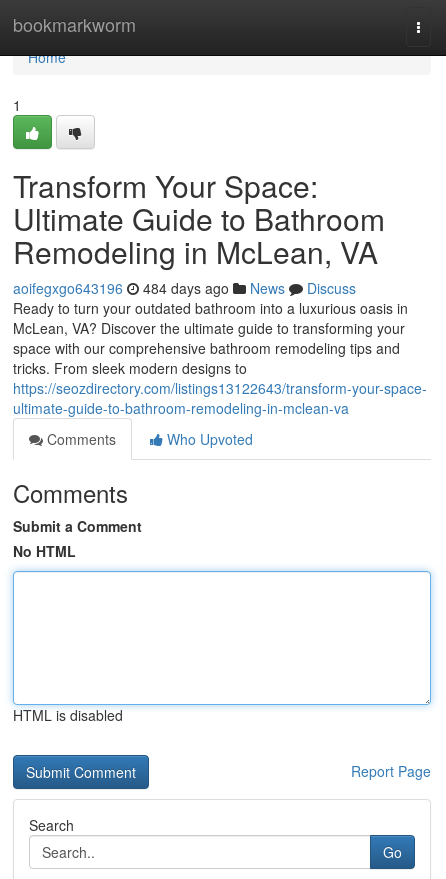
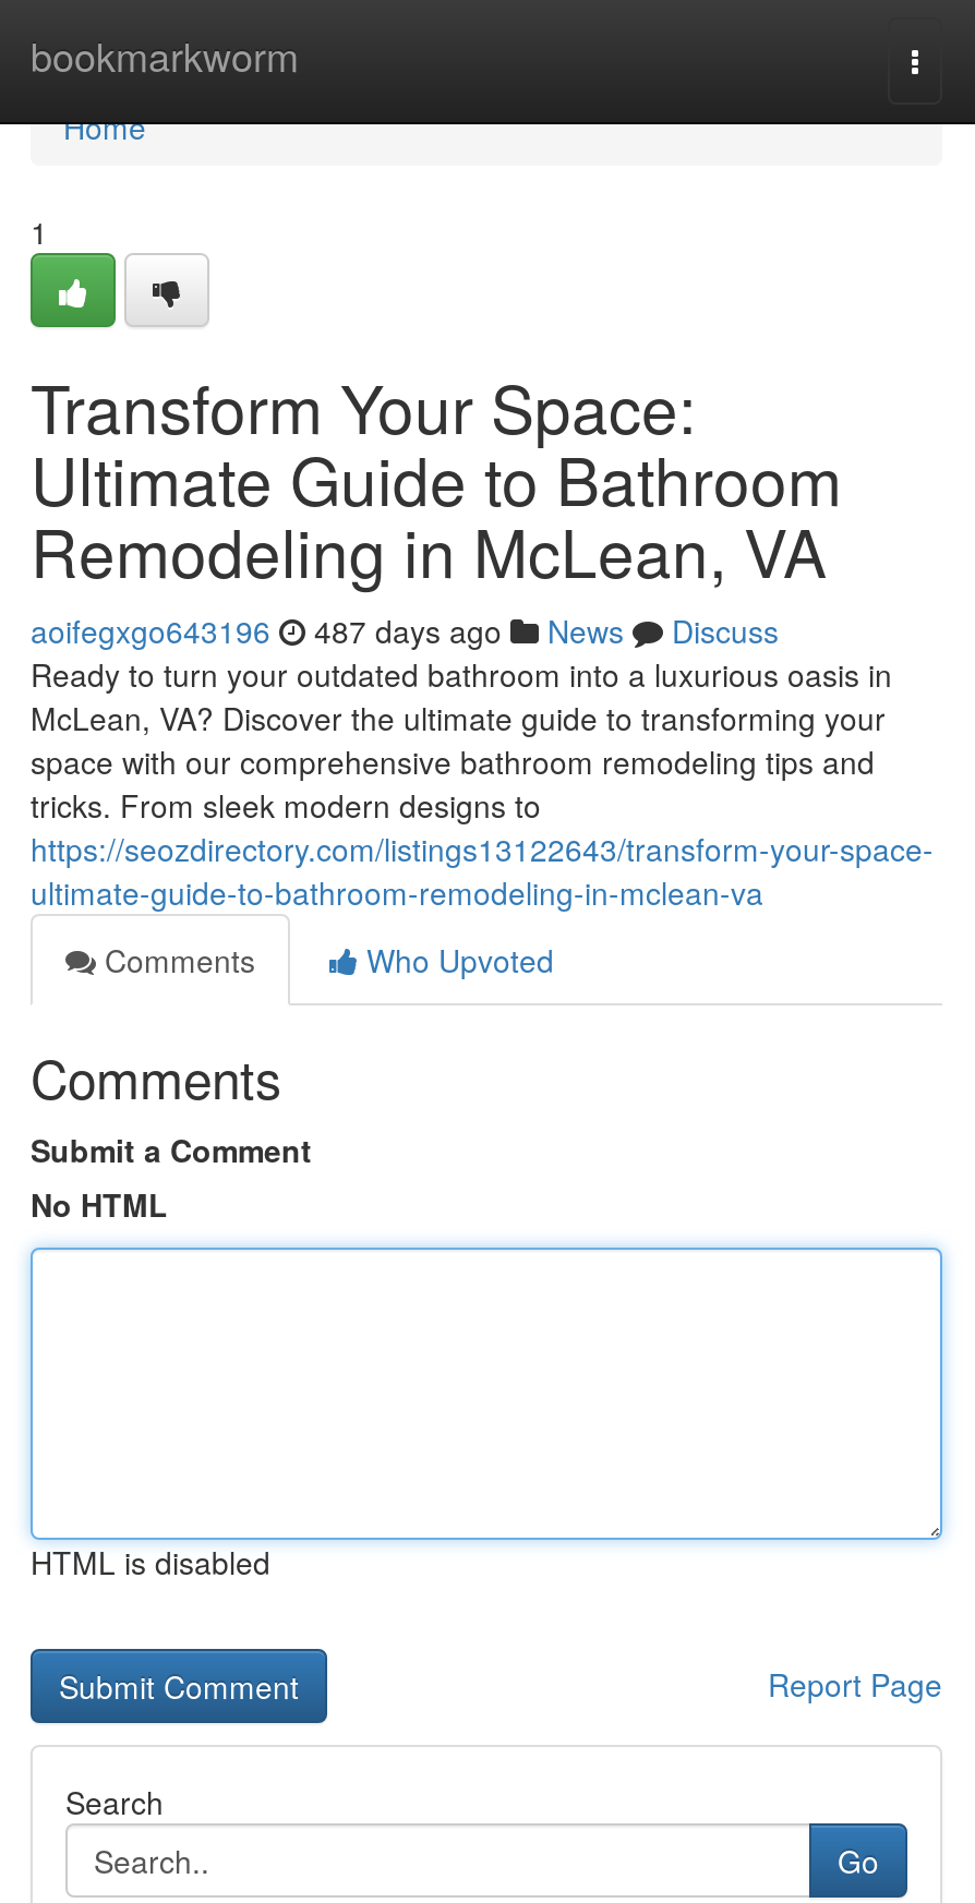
- aoifegxgo643196 484 days ago News Discuss
+ aoifegxgo643196 487 days ago News Discuss
